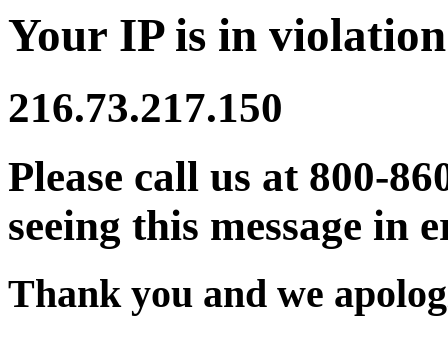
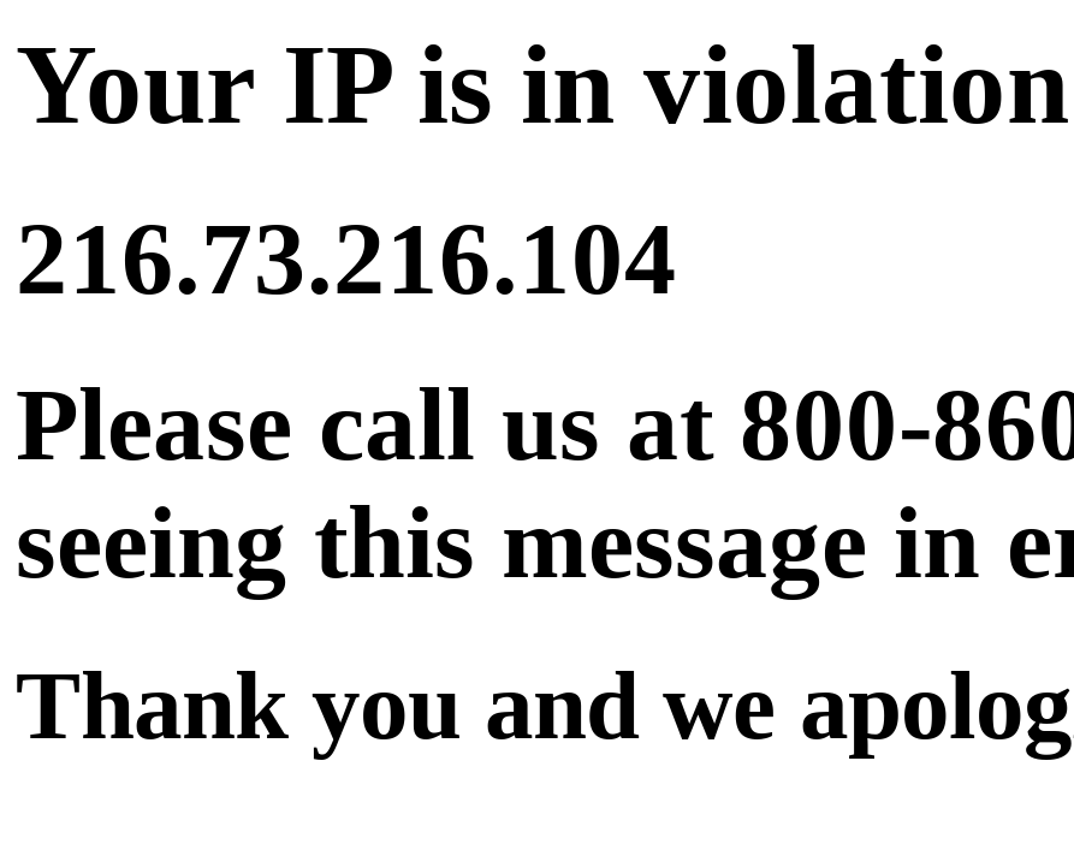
- 216.73.217.150
+ 216.73.216.104
